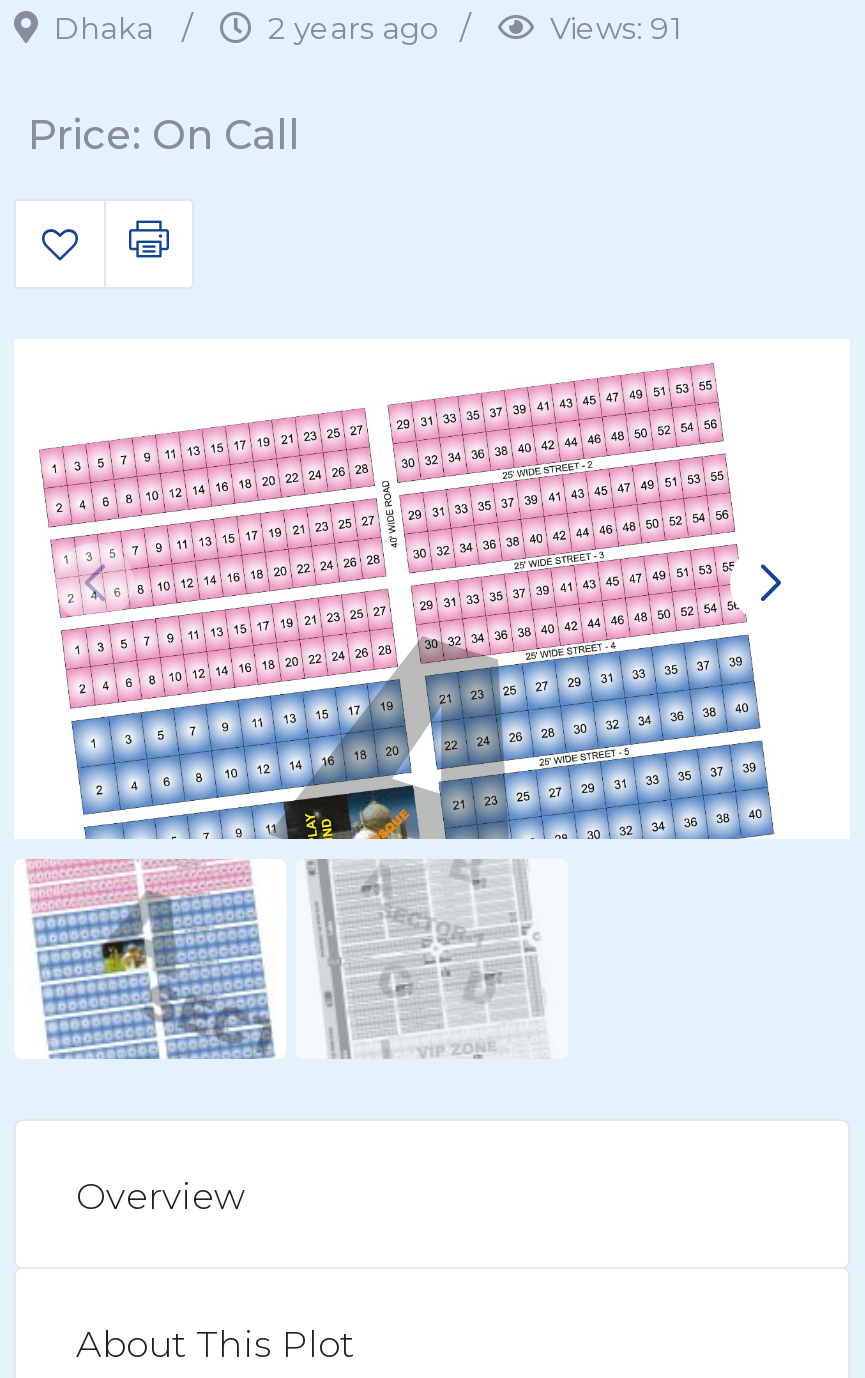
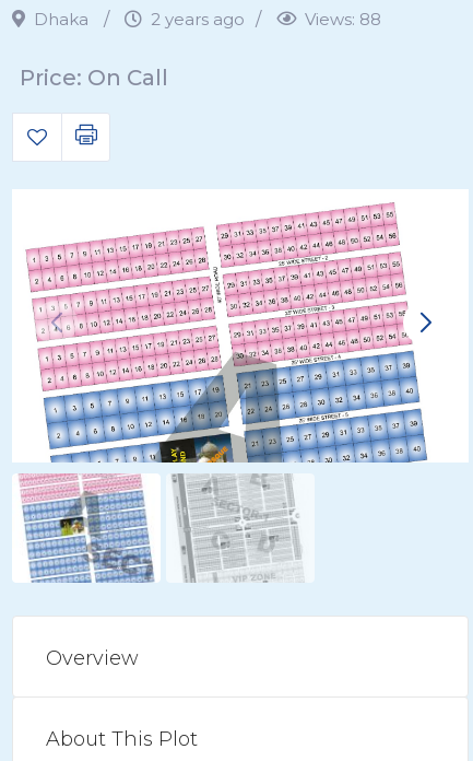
- Views: 91
+ Views: 88
